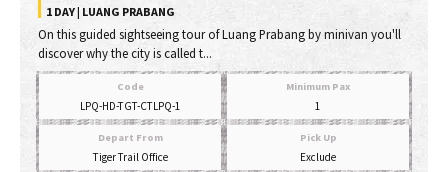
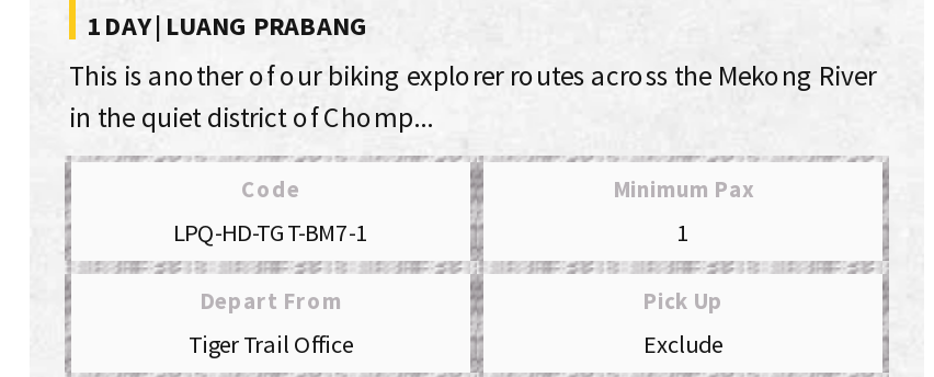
- On this guided sightseeing tour of Luang Prabang by minivan you'll
- discover why the city is called t...
+ This is another of our biking explorer routes across the Mekong River
+ in the quiet district of Chomp...

- LPQ-HD-TGT-CTLPQ-1
+ LPQ-HD-TGT-BM7-1
